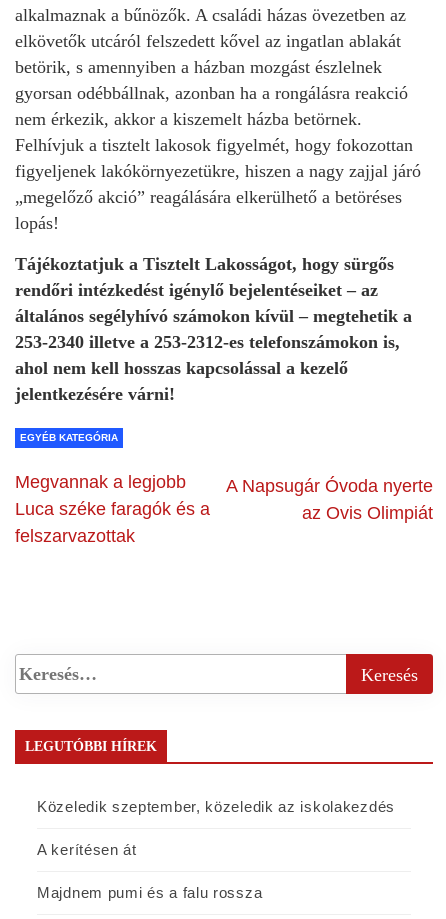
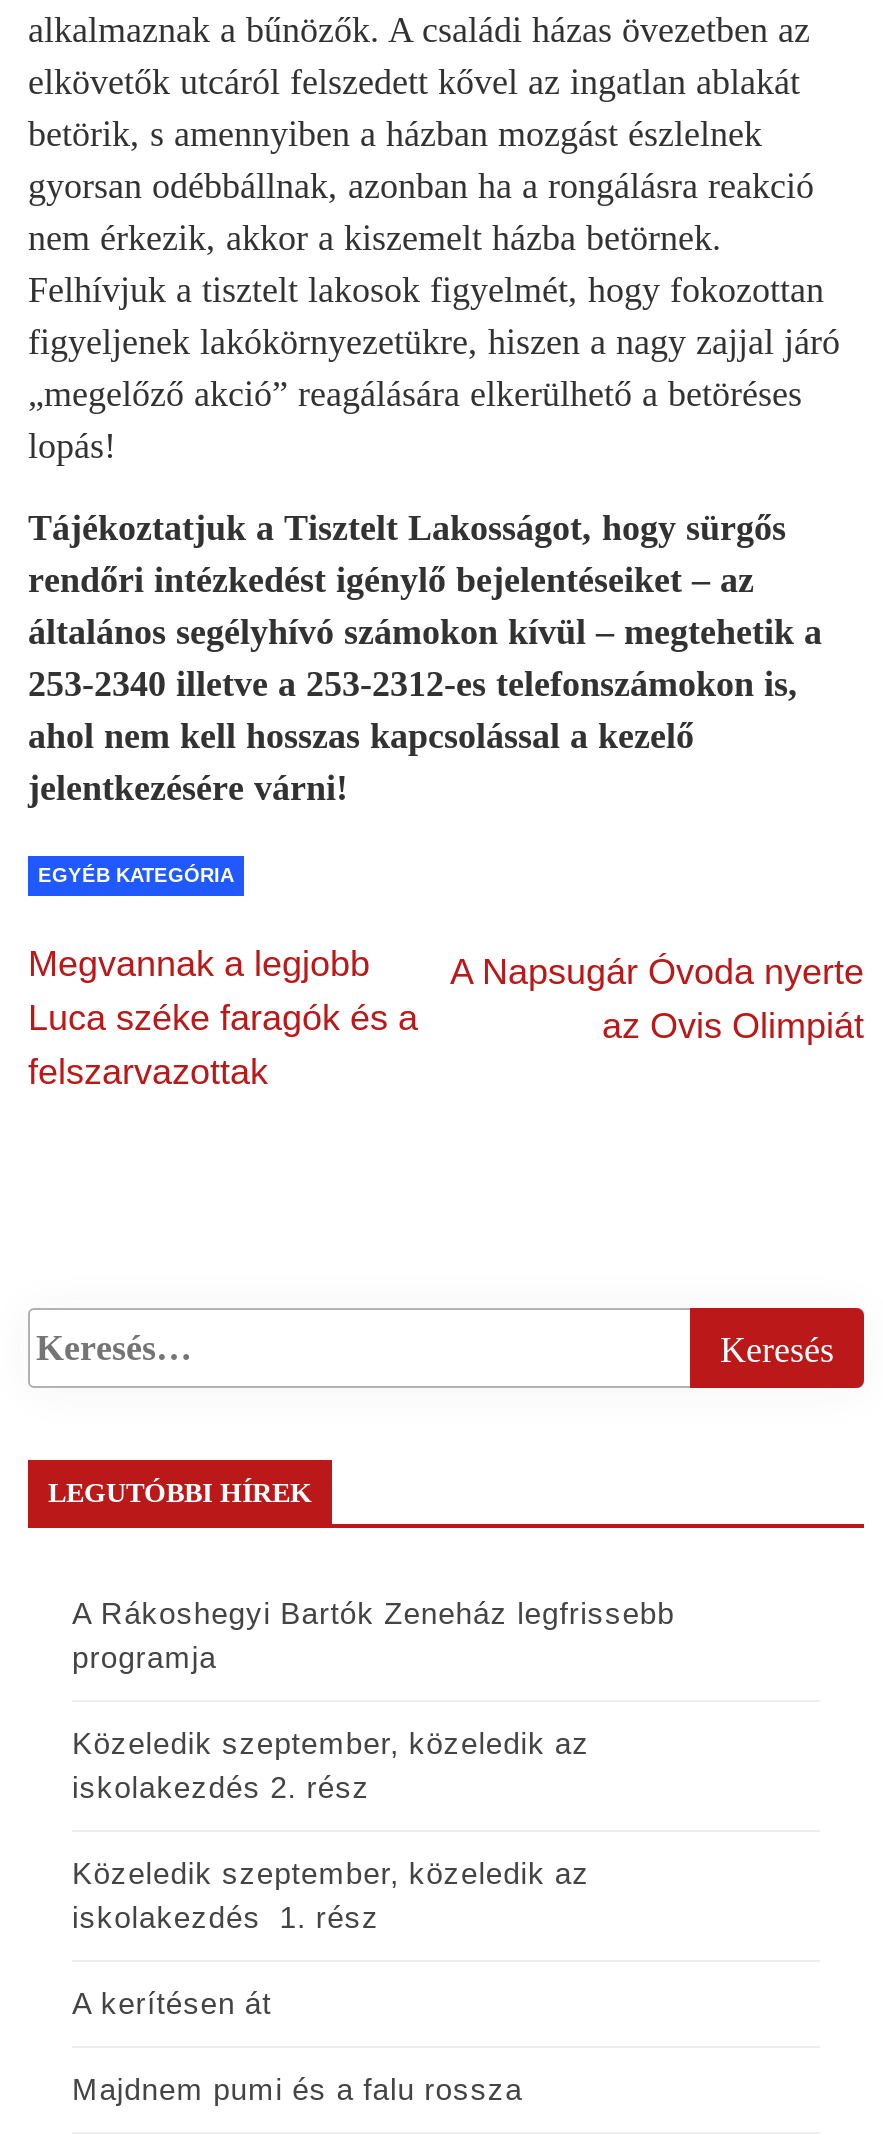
- Közeledik szeptember, közeledik az iskolakezdés
+ A Rákoshegyi Bartók Zeneház legfrissebb
+ programja
+ Közeledik szeptember, közeledik az
+ iskolakezdés 2. rész
+ Közeledik szeptember, közeledik az
+ iskolakezdés 1. rész
